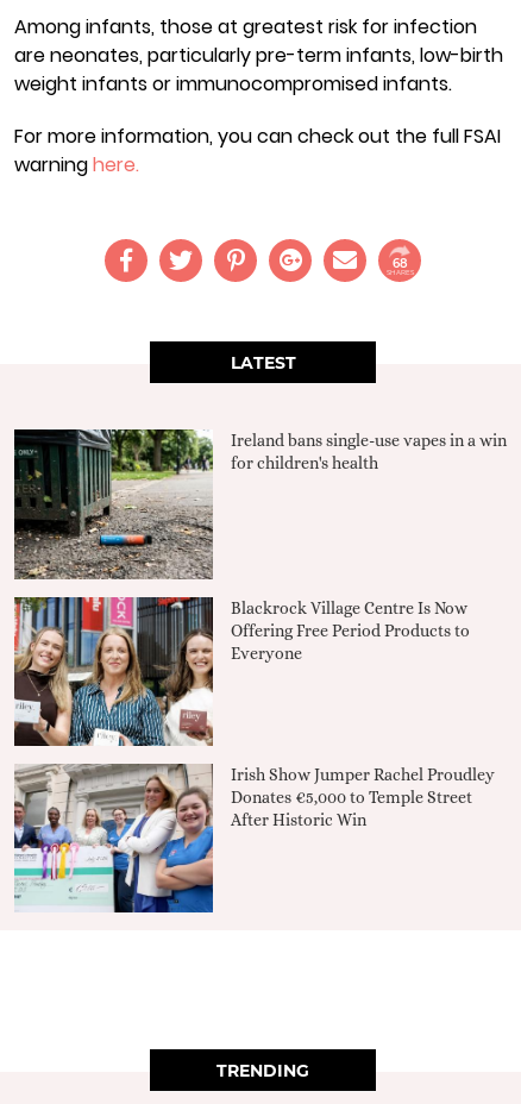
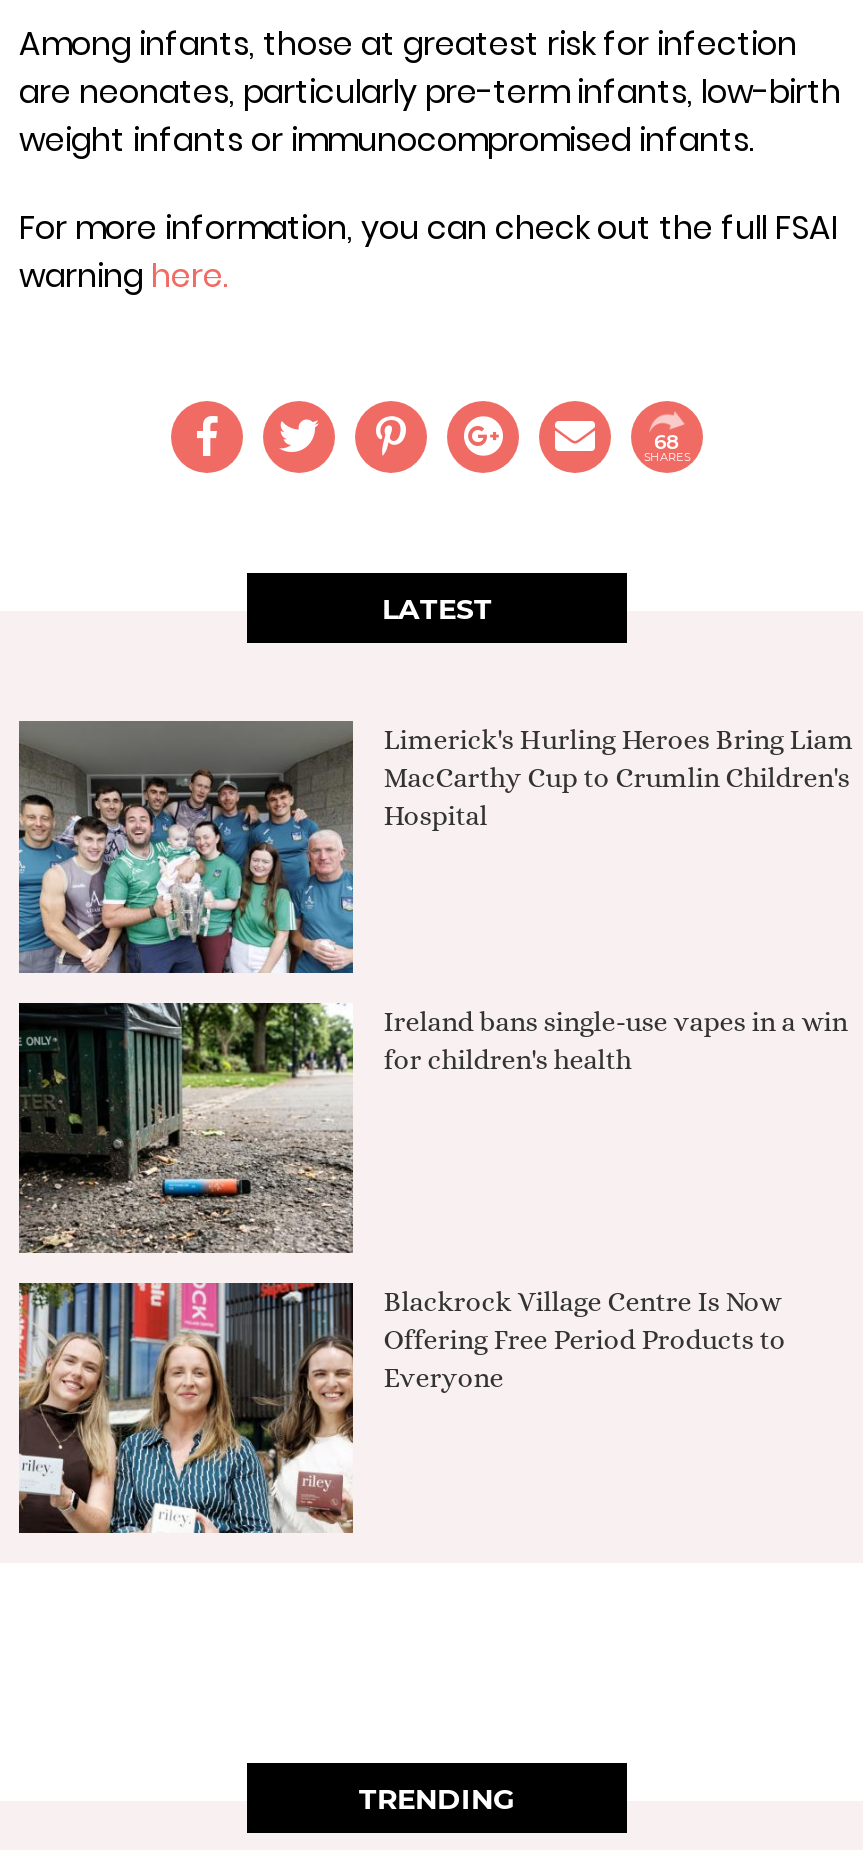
+ [image]
+ Limerick's Hurling Heroes Bring Liam
+ MacCarthy Cup to Crumlin Children's
+ Hospital

moved down: [image] | Ireland bans single-use vapes in a win | for children's health | Blackrock Village Centre Is Now | Offering Free Period Products to | Everyone

moved down: [image]

- [image]
- Irish Show Jumper Rachel Proudley
- Donates €5,000 to Temple Street
- After Historic Win
